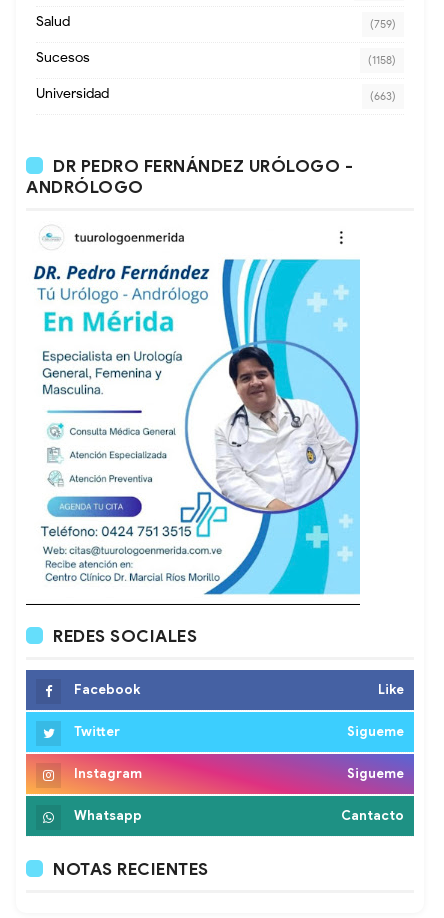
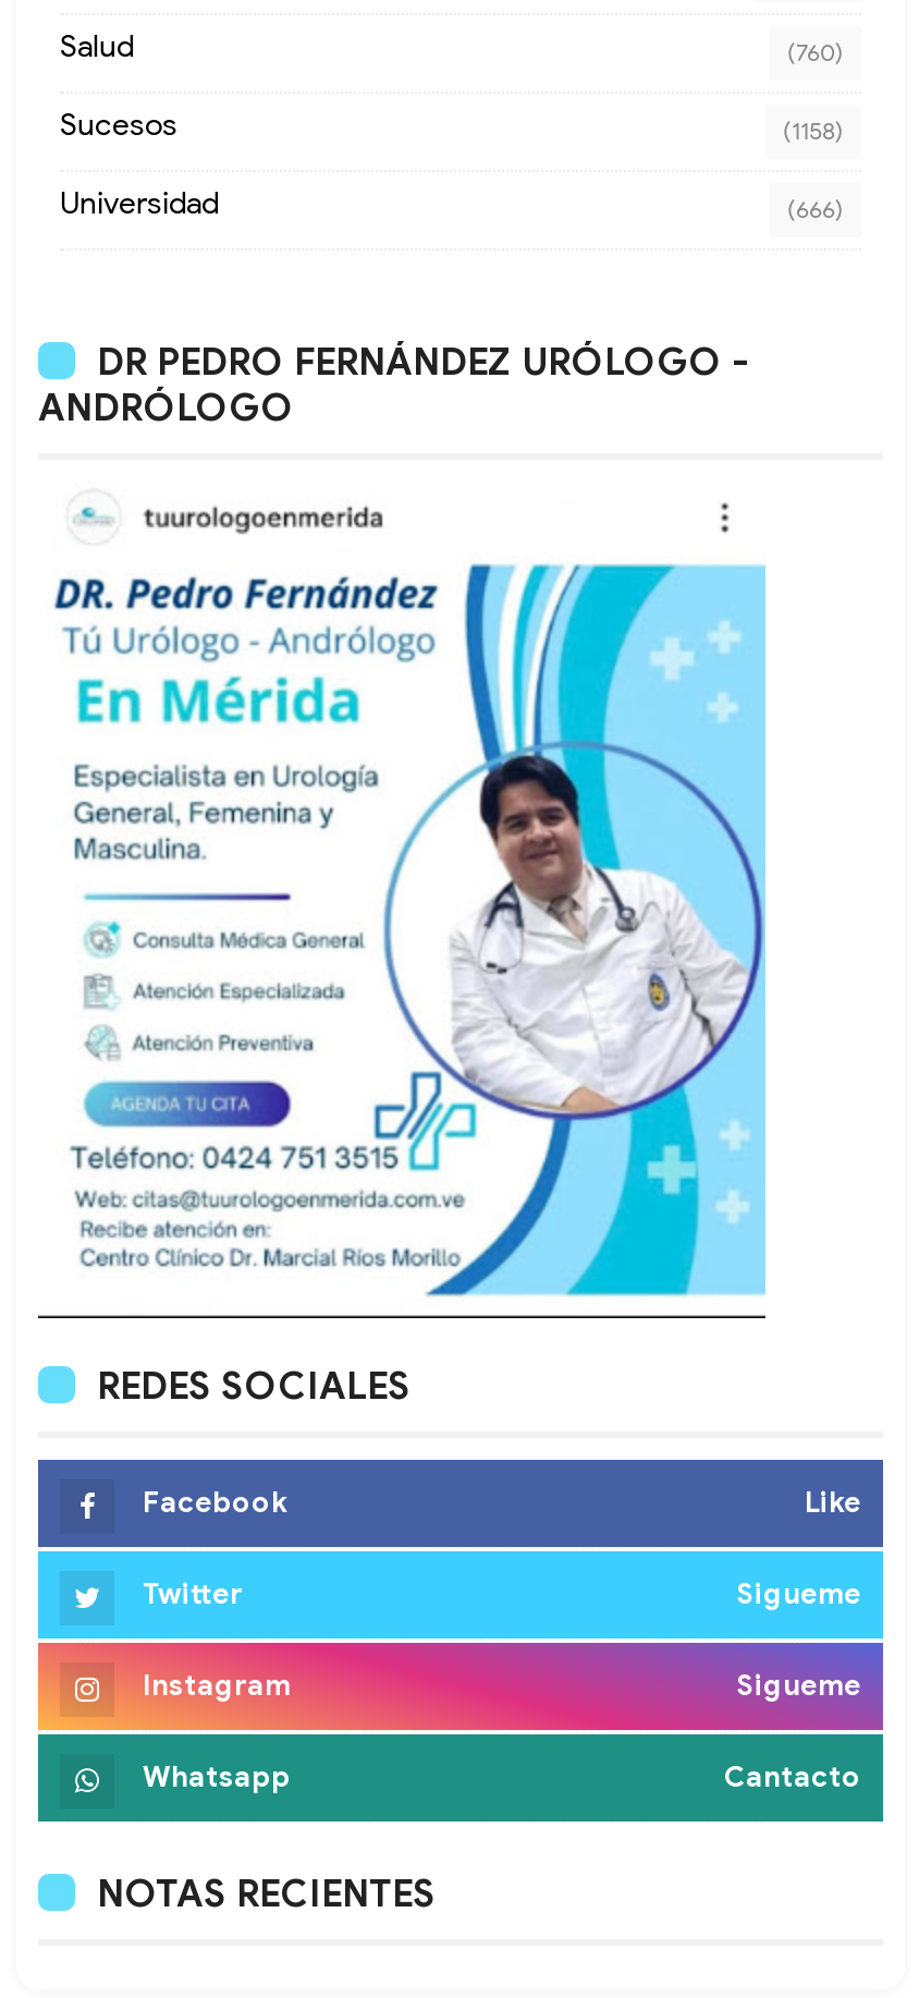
- (759)
+ (760)

- (663)
+ (666)
